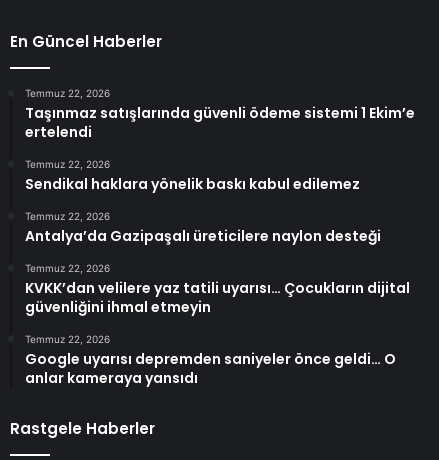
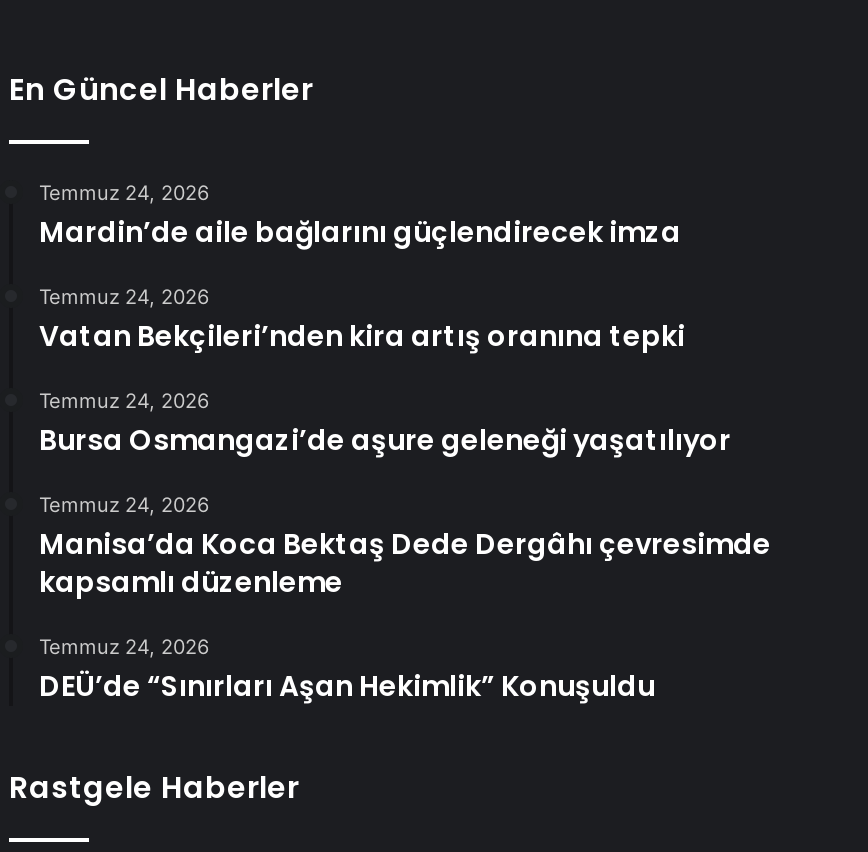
- Temmuz 22, 2026
- Taşınmaz satışlarında güvenli ödeme sistemi 1 Ekim’e
- ertelendi
+ Temmuz 24, 2026
+ Mardin’de aile bağlarını güçlendirecek imza

- Temmuz 22, 2026
- Sendikal haklara yönelik baskı kabul edilemez
+ Temmuz 24, 2026
+ Vatan Bekçileri’nden kira artış oranına tepki

- Temmuz 22, 2026
- Antalya’da Gazipaşalı üreticilere naylon desteği
+ Temmuz 24, 2026
+ Bursa Osmangazi’de aşure geleneği yaşatılıyor

- Temmuz 22, 2026
- KVKK’dan velilere yaz tatili uyarısı… Çocukların dijital
- güvenliğini ihmal etmeyin
+ Temmuz 24, 2026
+ Manisa’da Koca Bektaş Dede Dergâhı çevresimde
+ kapsamlı düzenleme

- Temmuz 22, 2026
- Google uyarısı depremden saniyeler önce geldi… O
- anlar kameraya yansıdı
+ Temmuz 24, 2026
+ DEÜ’de “Sınırları Aşan Hekimlik” Konuşuldu
